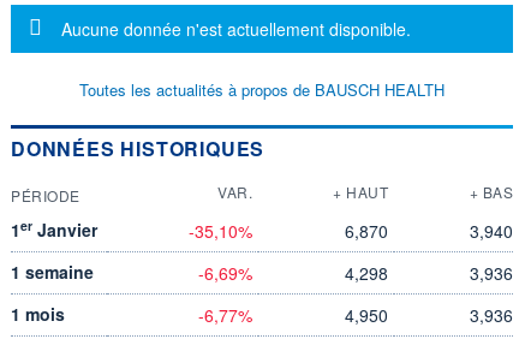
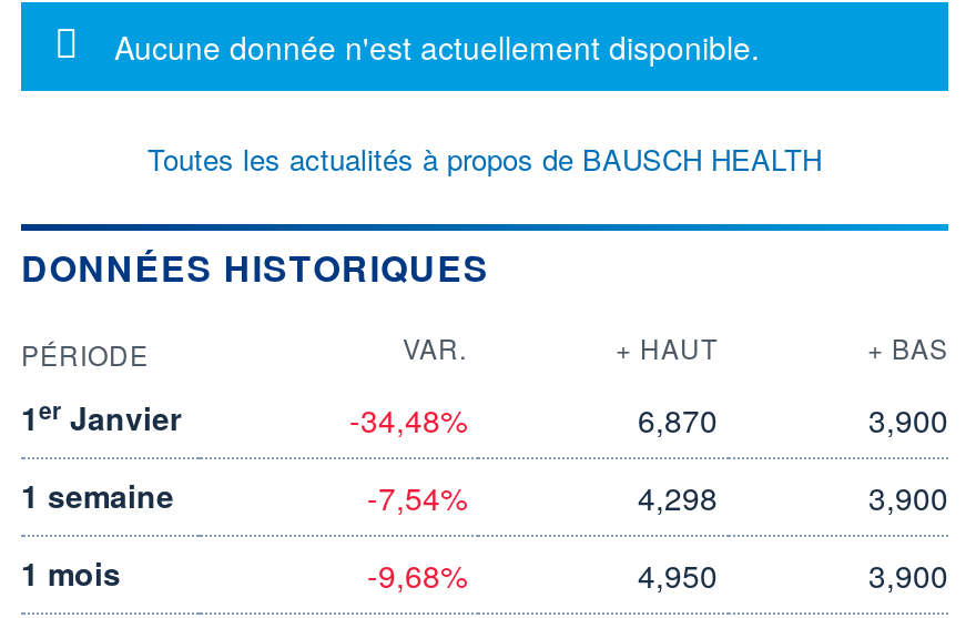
- -35,10%
+ -34,48%

- 3,940
+ 3,900

- -6,69%
+ -7,54%

- 3,936
+ 3,900

- -6,77%
+ -9,68%

- 3,936
+ 3,900
